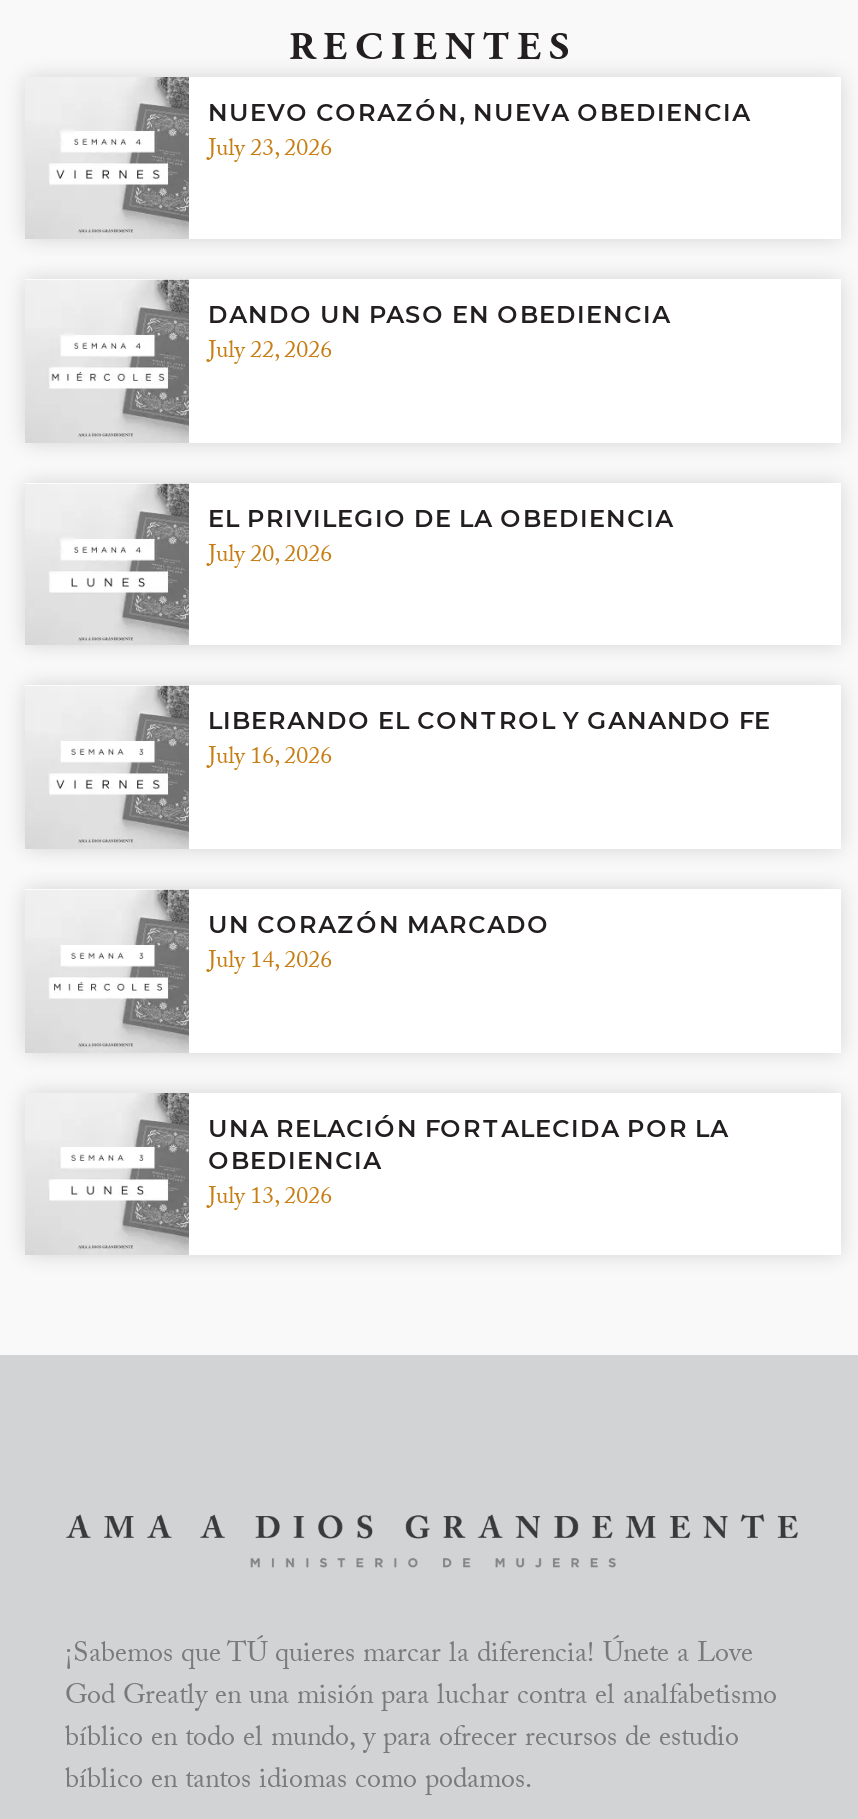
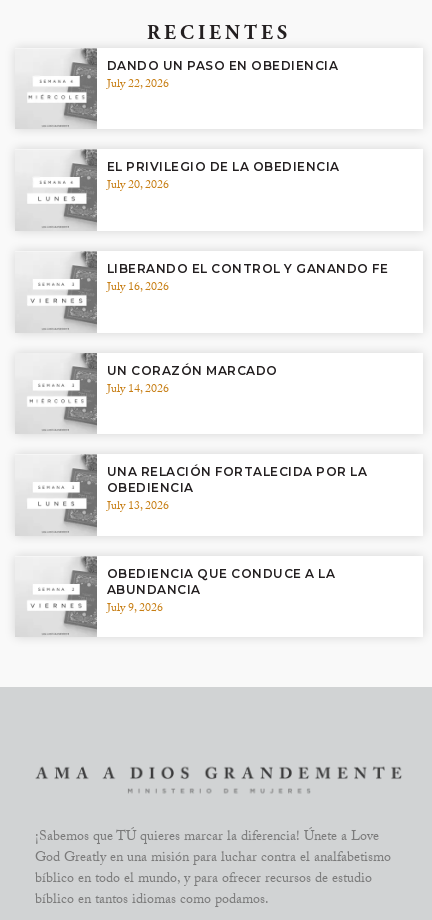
- NUEVO CORAZÓN, NUEVA OBEDIENCIA
- July 23, 2026

moved up: DANDO UN PASO EN OBEDIENCIA | July 22, 2026 | EL PRIVILEGIO DE LA OBEDIENCIA | ... | OBEDIENCIA | July 13, 2026

+ OBEDIENCIA QUE CONDUCE A LA
+ ABUNDANCIA
+ July 9, 2026
